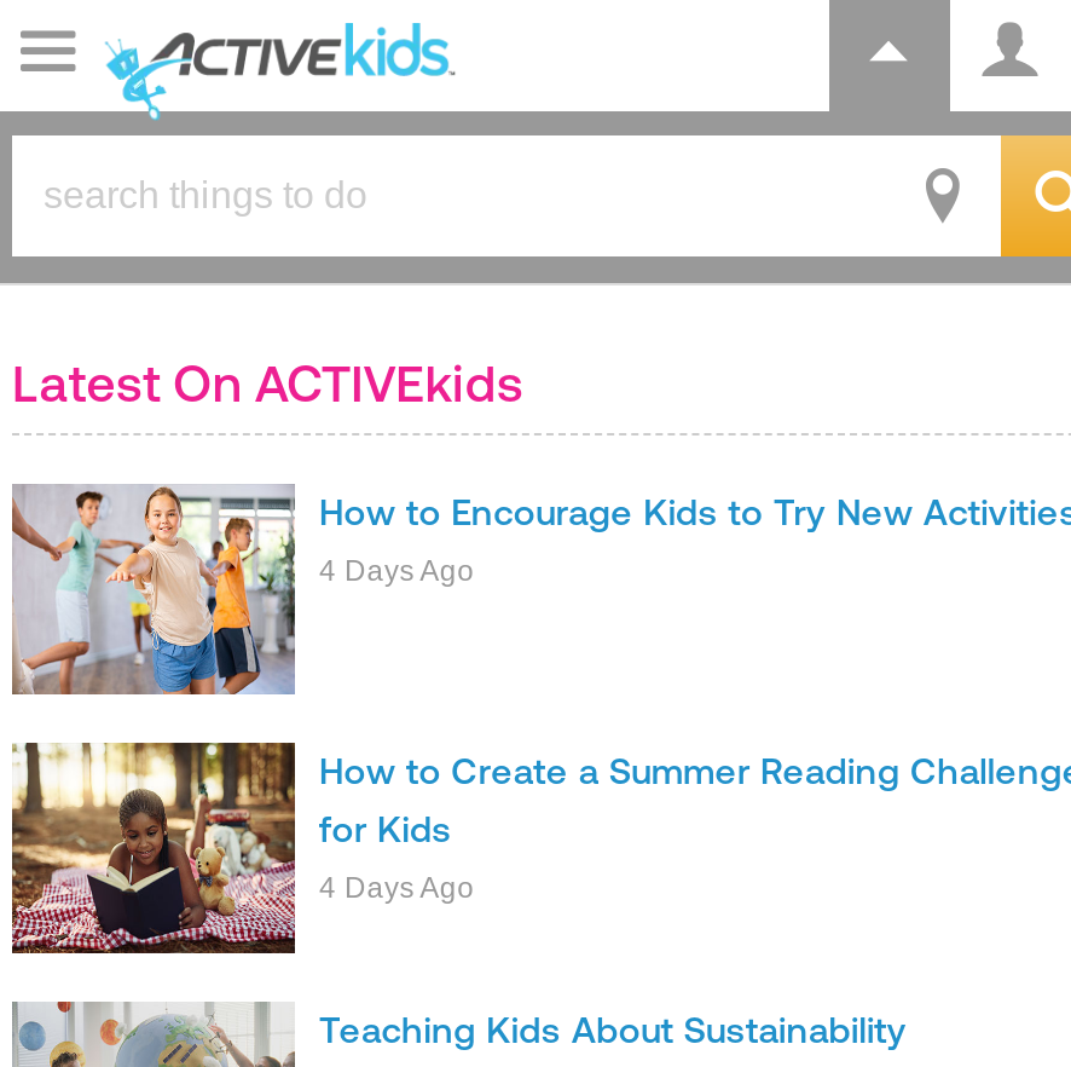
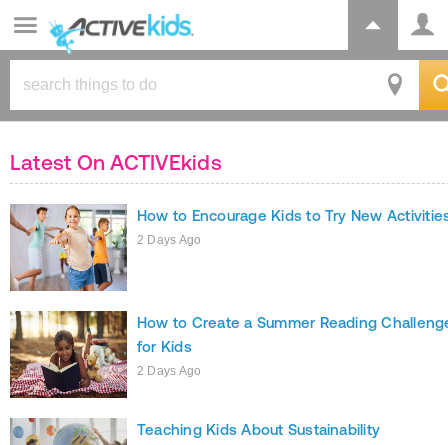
- 4 Days Ago
+ 2 Days Ago

- 4 Days Ago
+ 2 Days Ago
